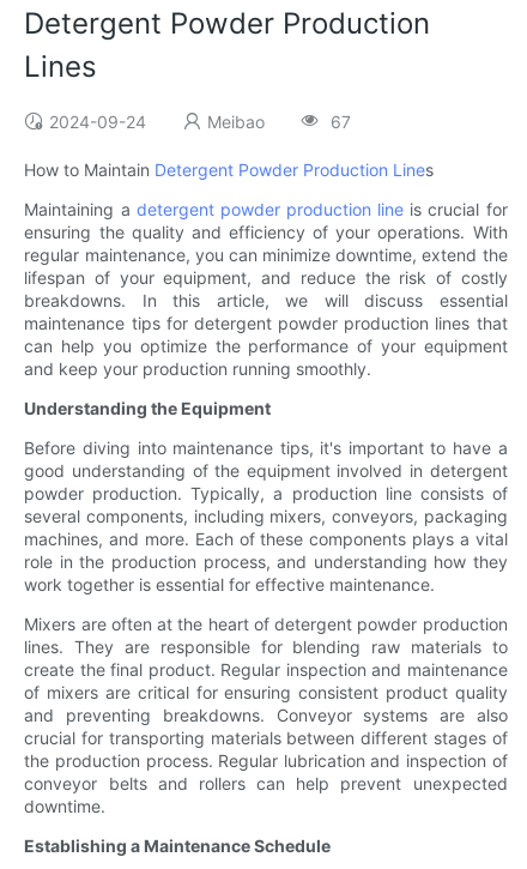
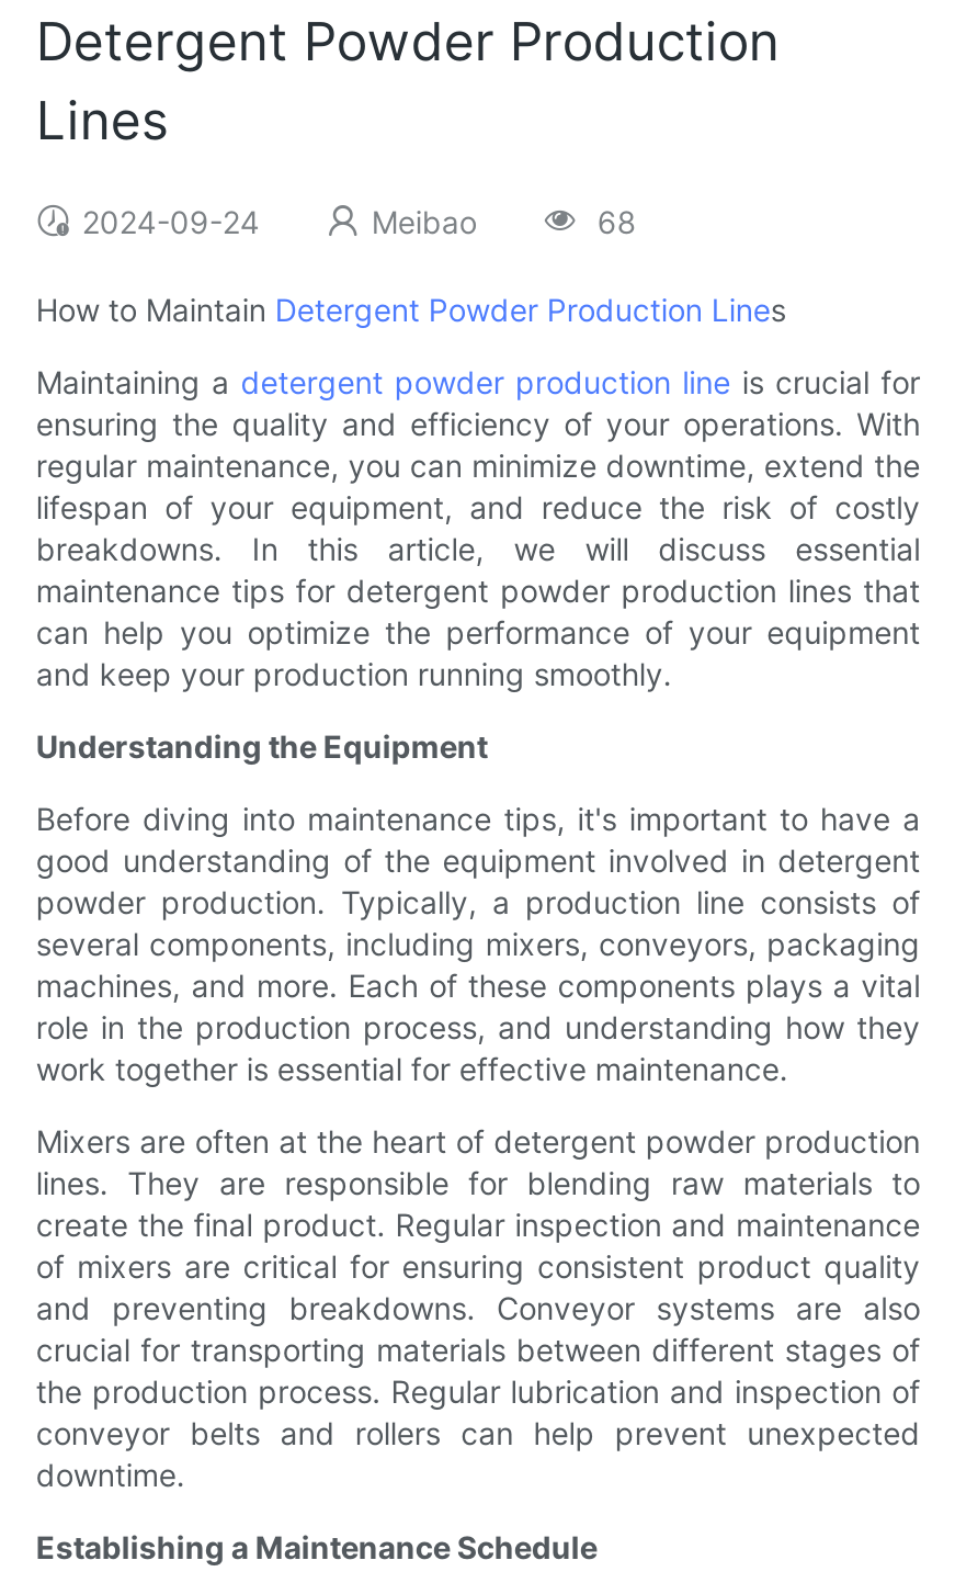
- 67
+ 68
